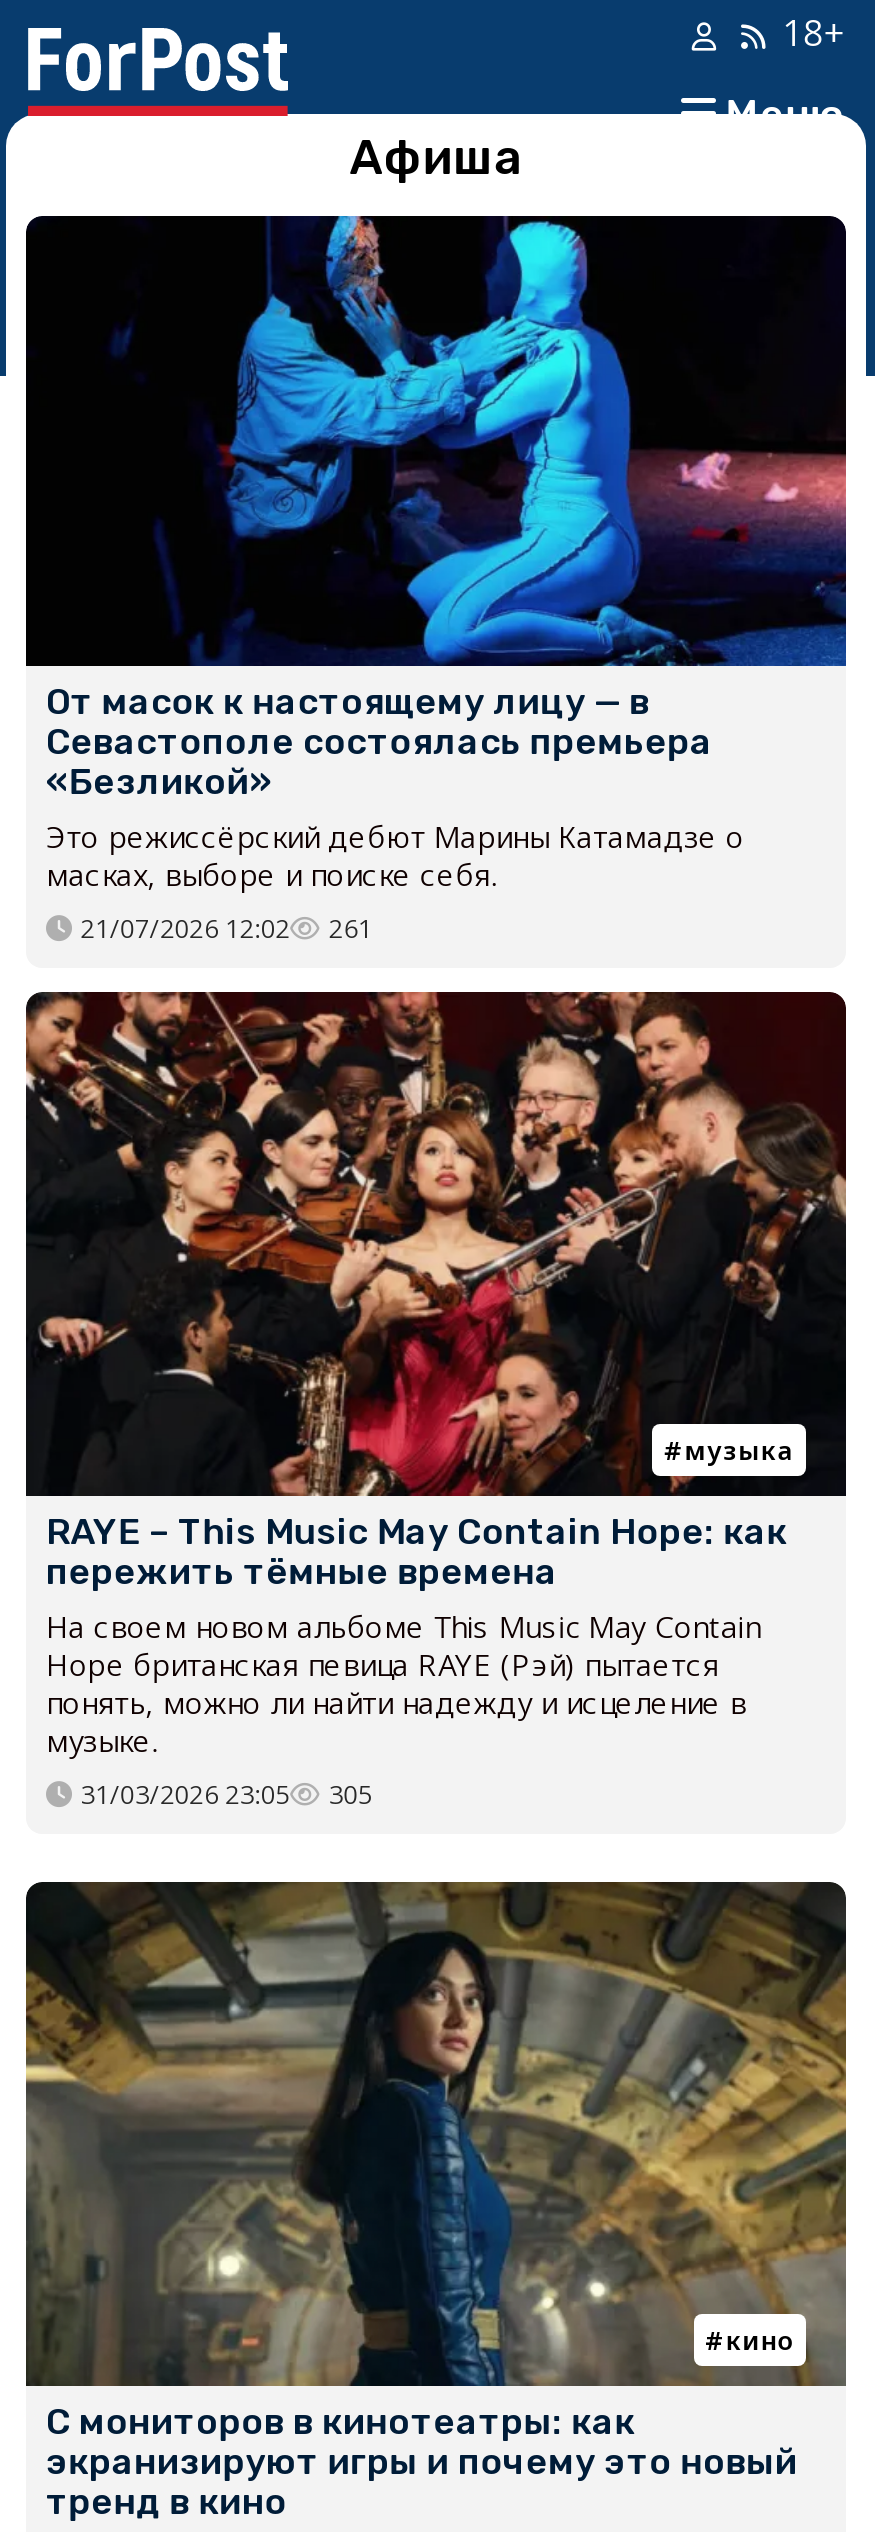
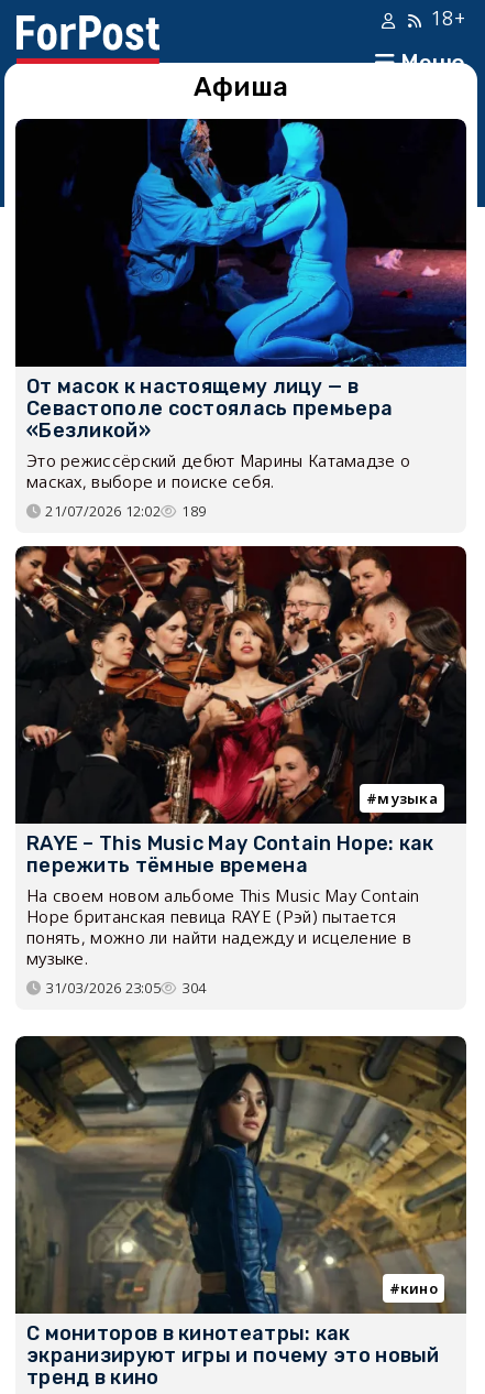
- 21/07/2026 12:02 261
+ 21/07/2026 12:02 189

- 31/03/2026 23:05 305
+ 31/03/2026 23:05 304
